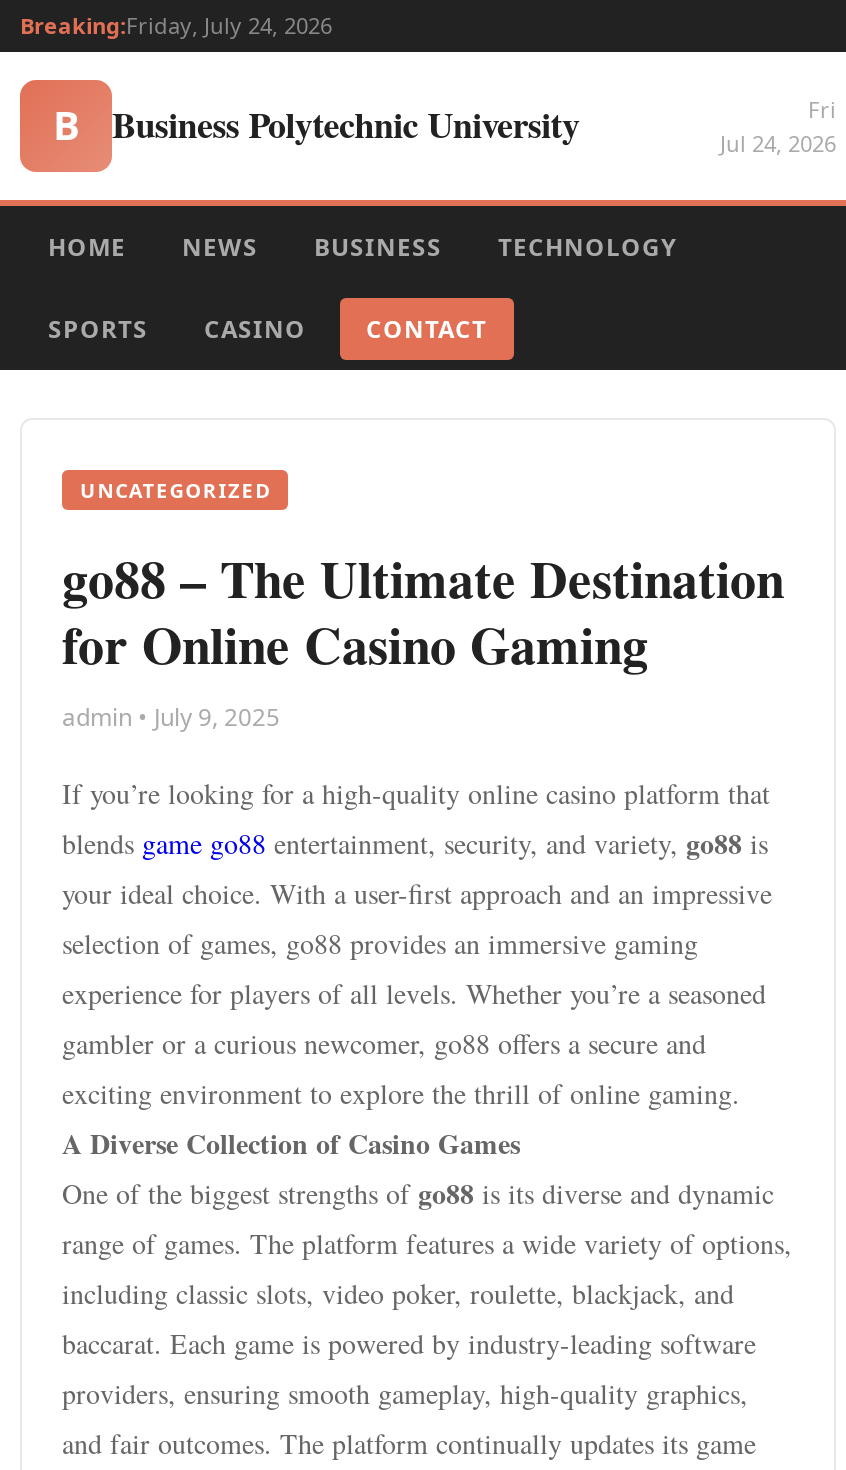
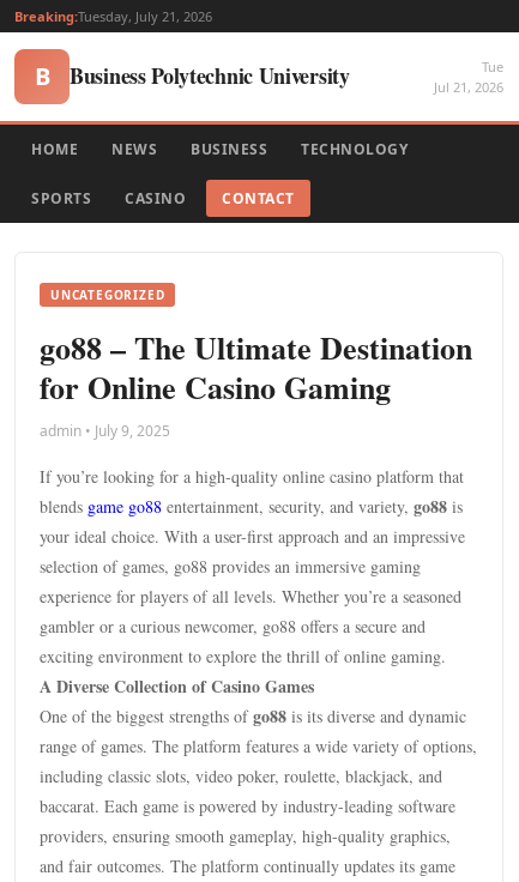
- Breaking:Friday, July 24, 2026
+ Breaking:Tuesday, July 21, 2026

- Fri
- Jul 24, 2026
+ Tue
+ Jul 21, 2026
